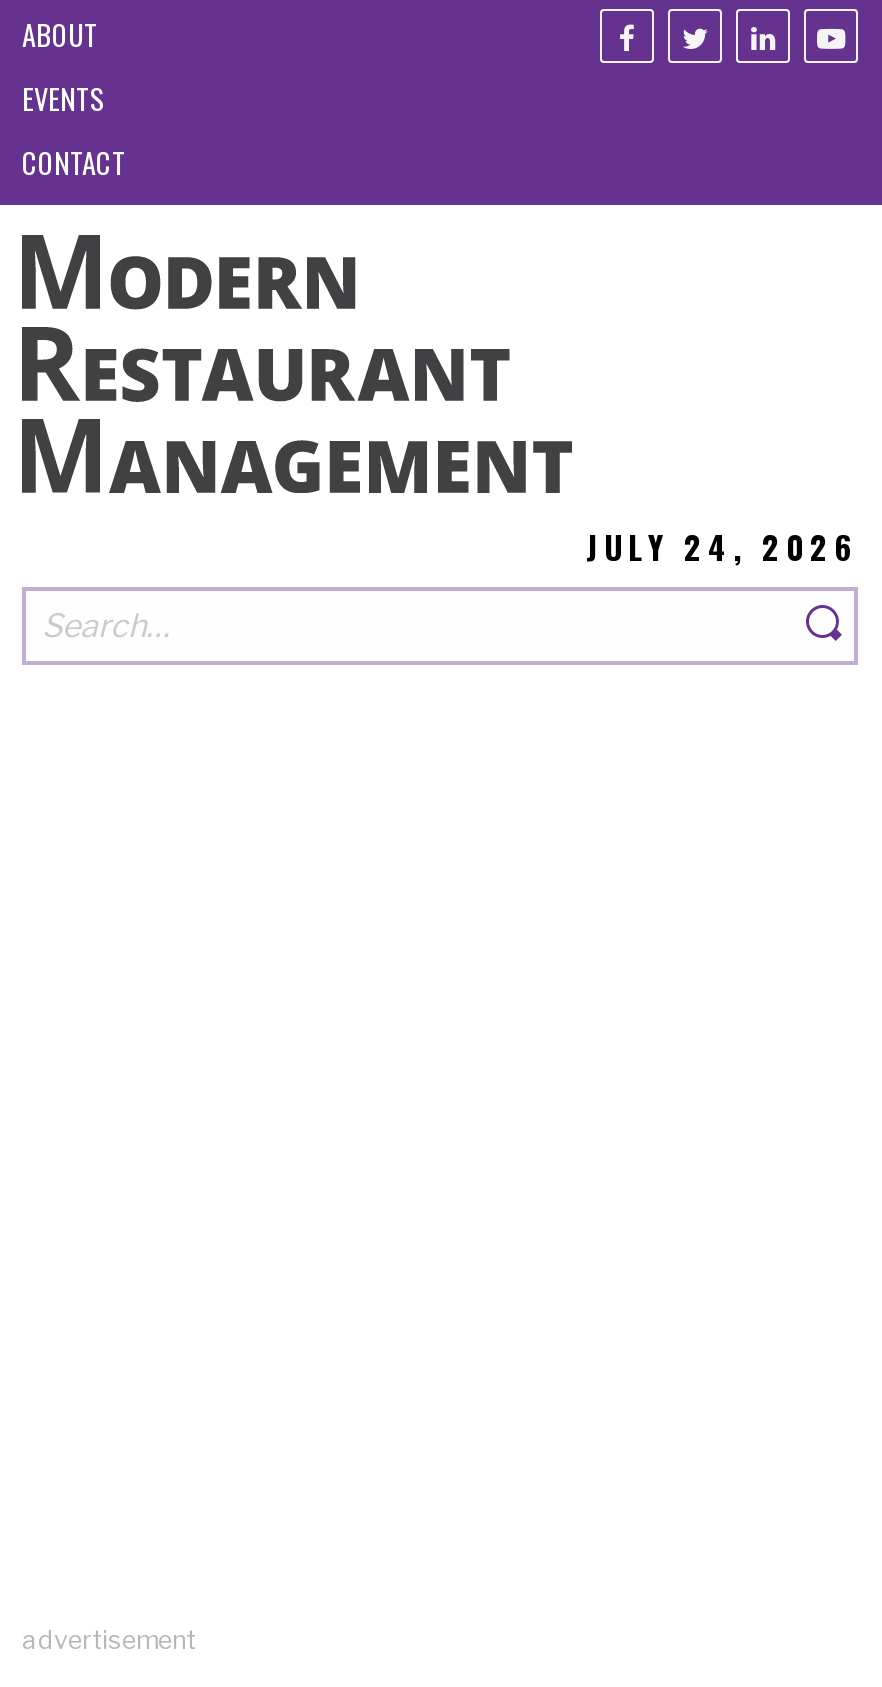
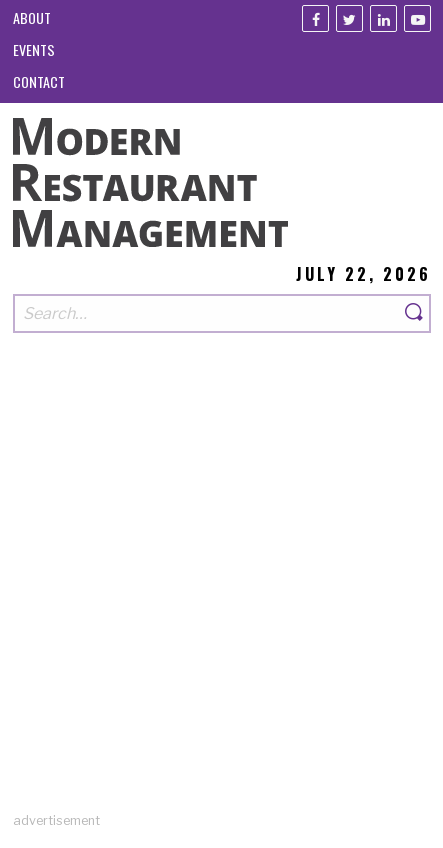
- JULY 24, 2026
+ JULY 22, 2026
